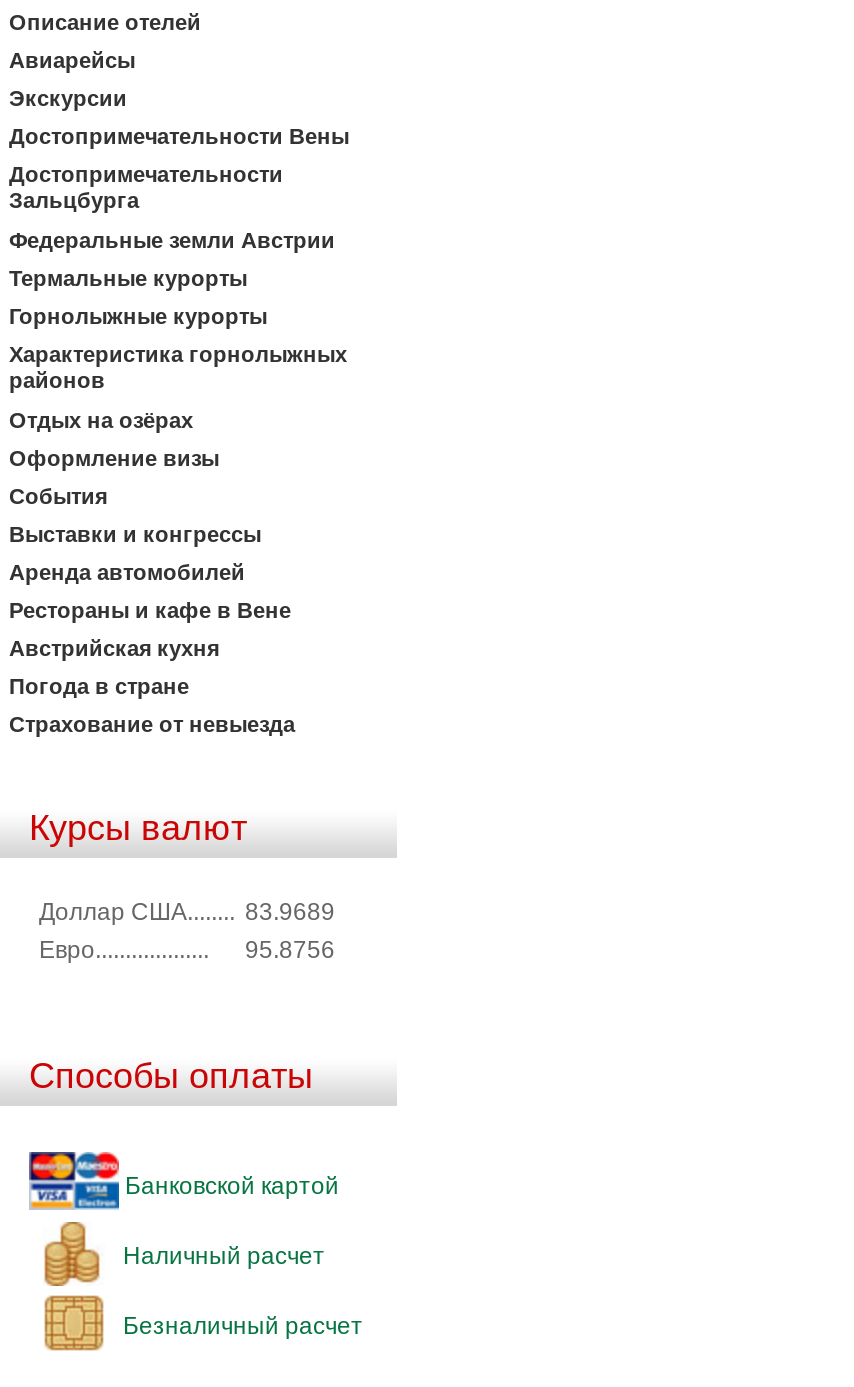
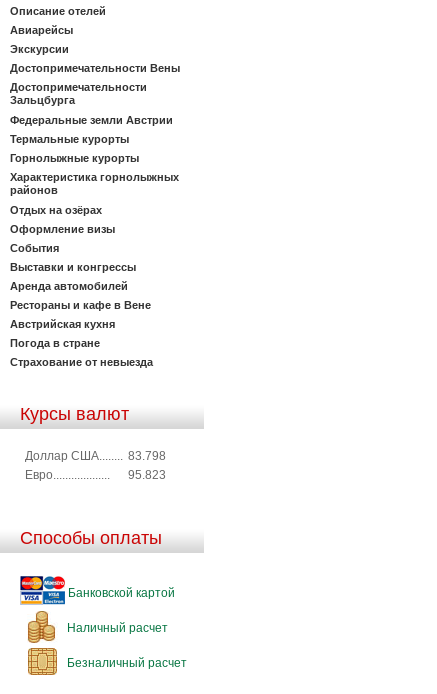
- Доллар США........ 83.9689
+ Доллар США........ 83.798

- Евро................... 95.8756
+ Евро................... 95.823
